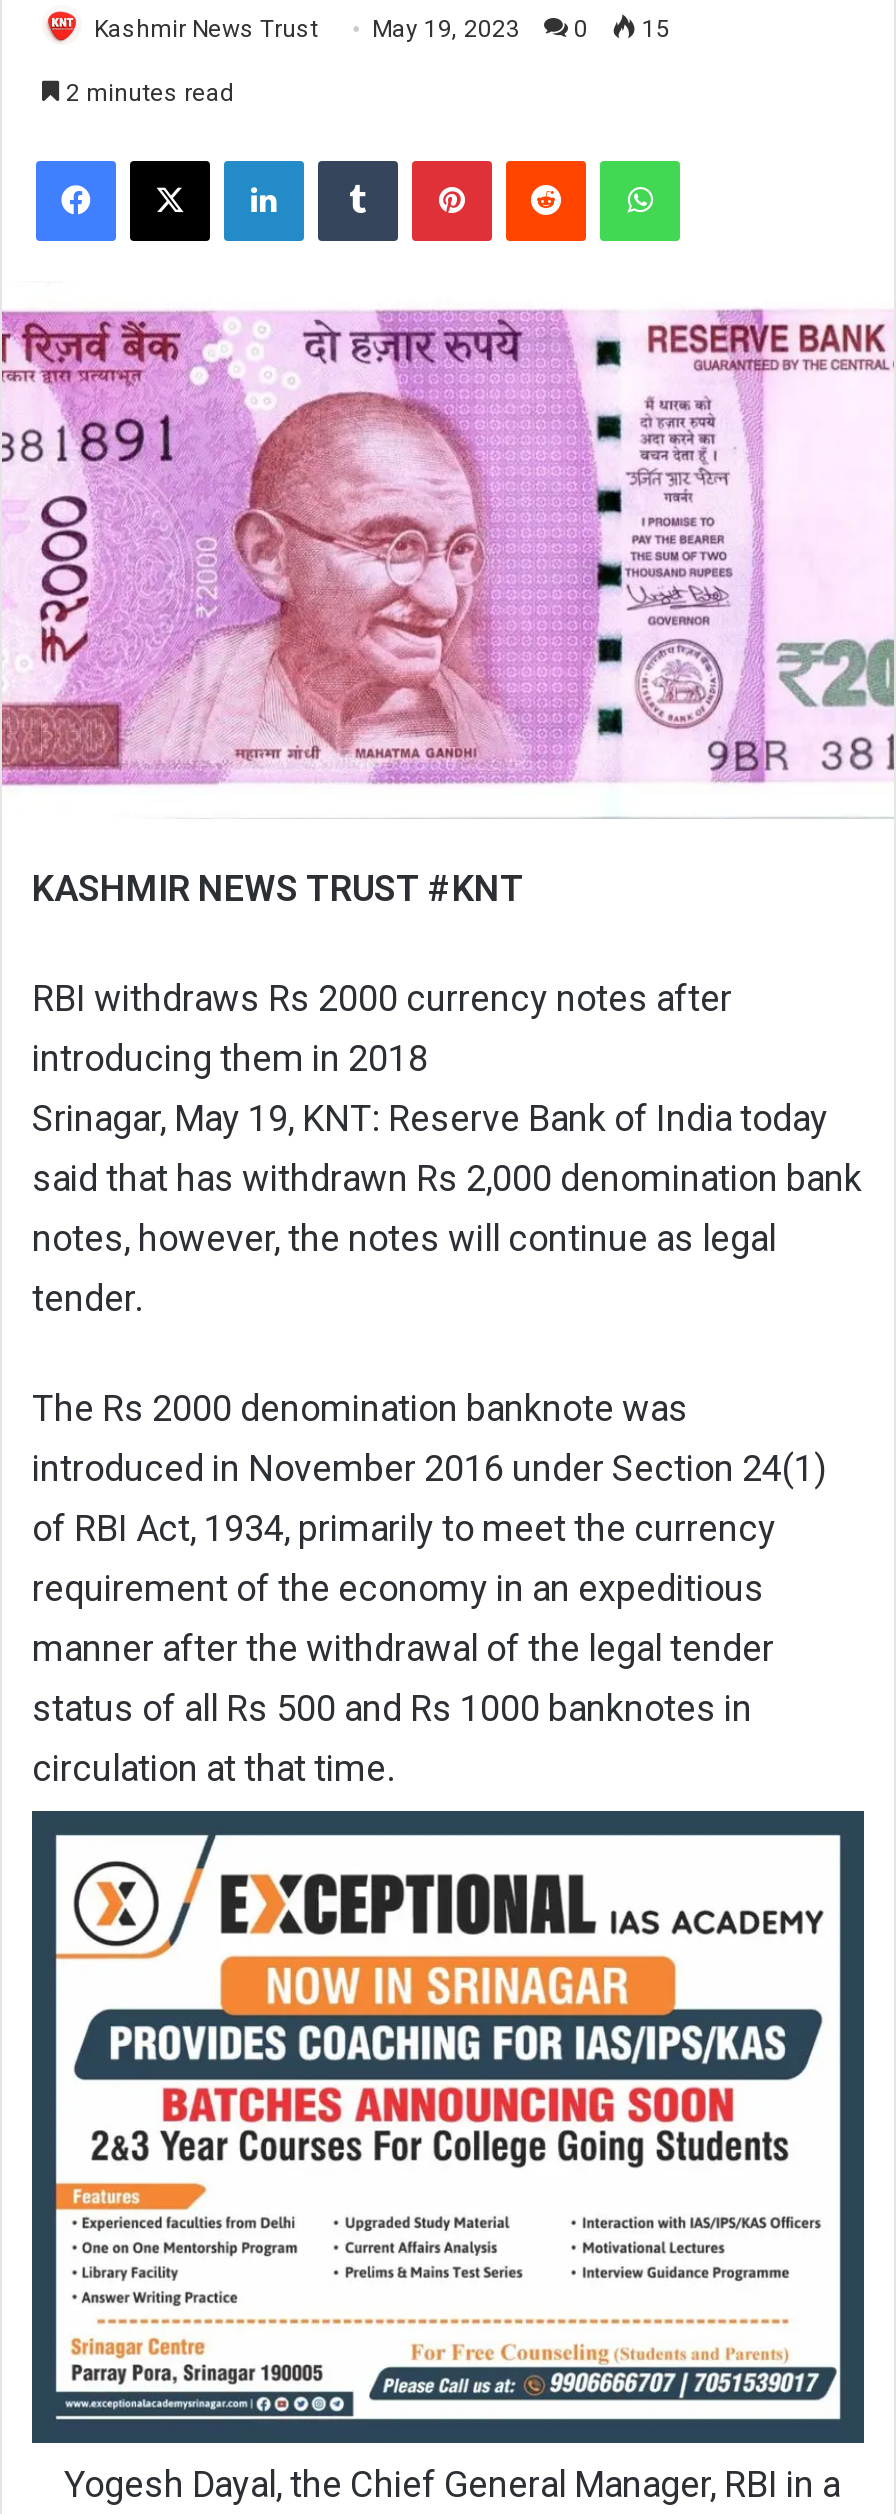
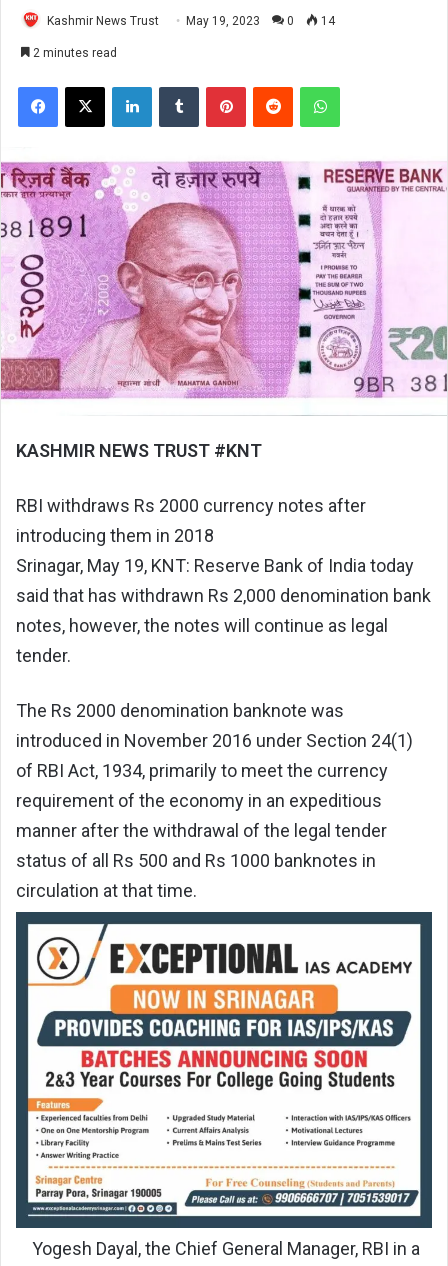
- Kashmir News Trust May 19, 2023 0 15
+ Kashmir News Trust May 19, 2023 0 14
